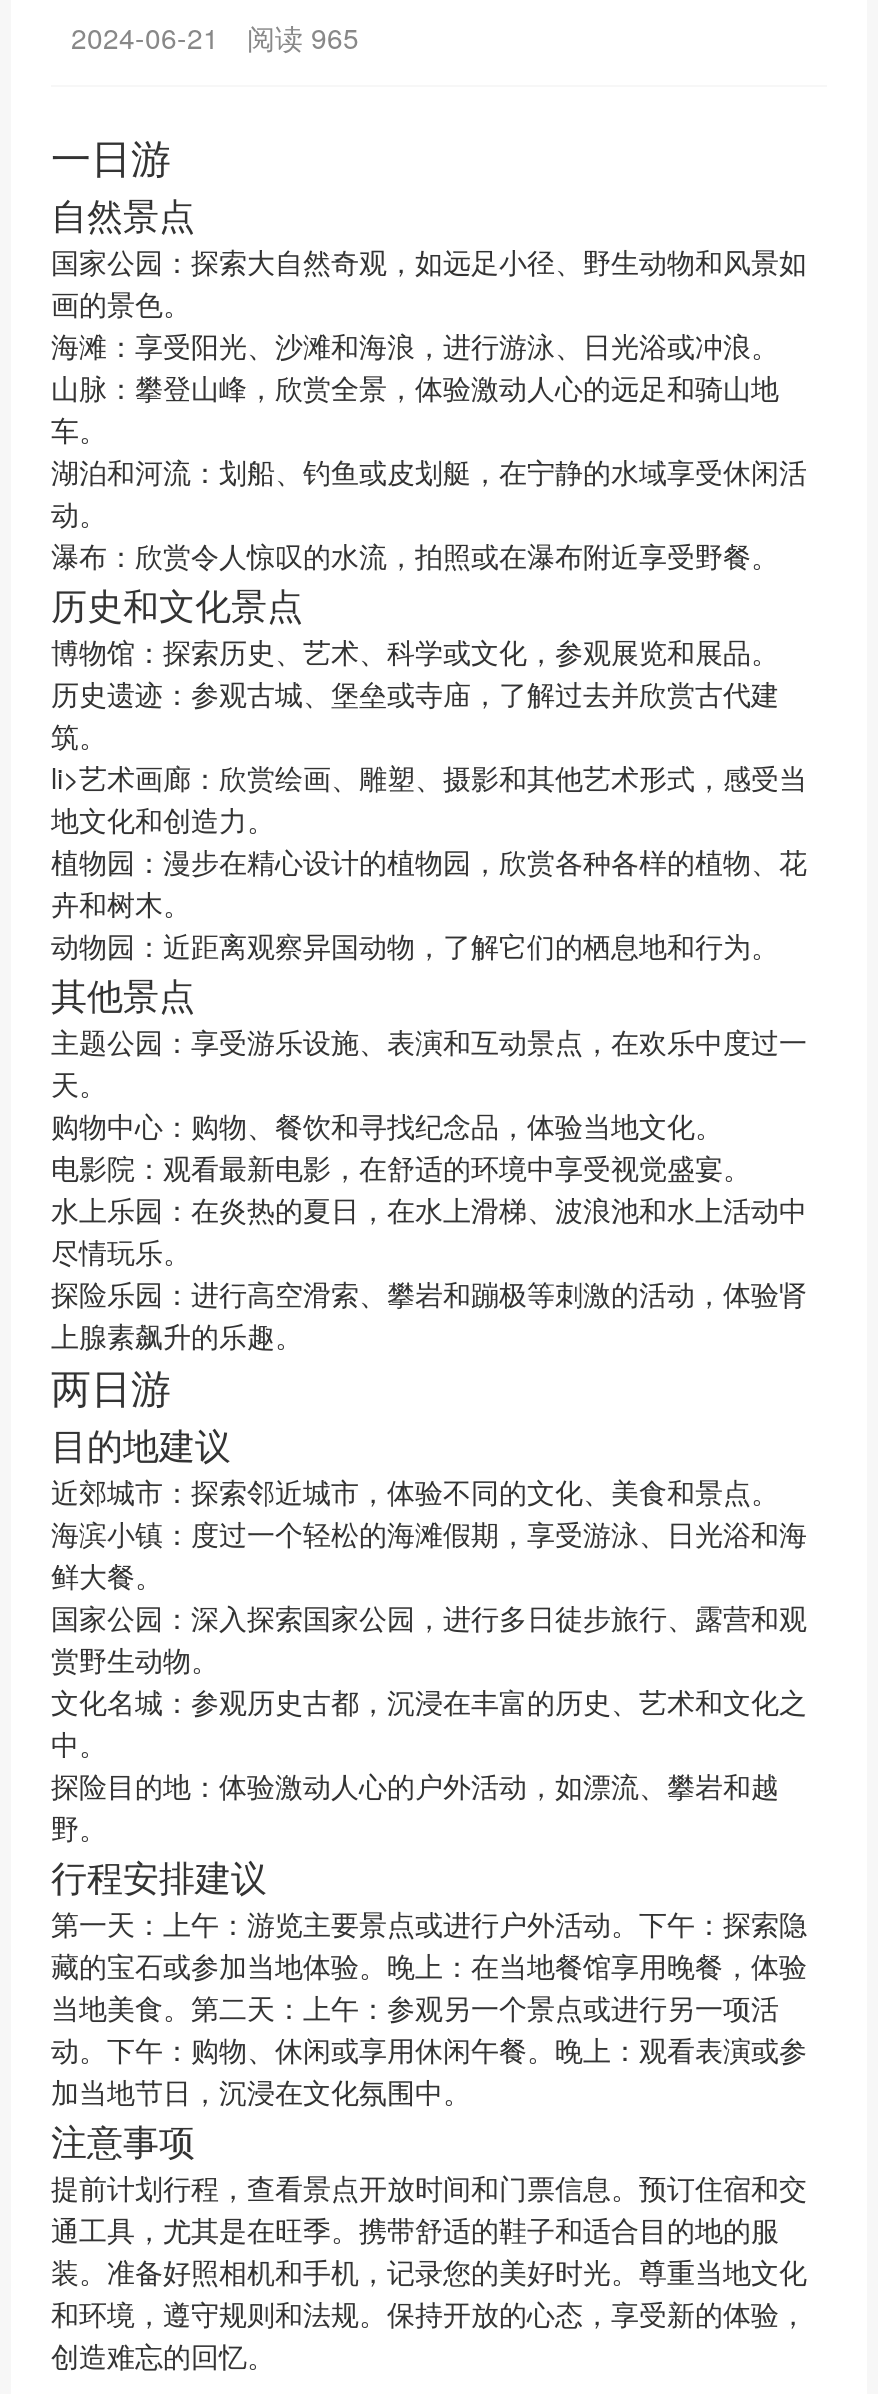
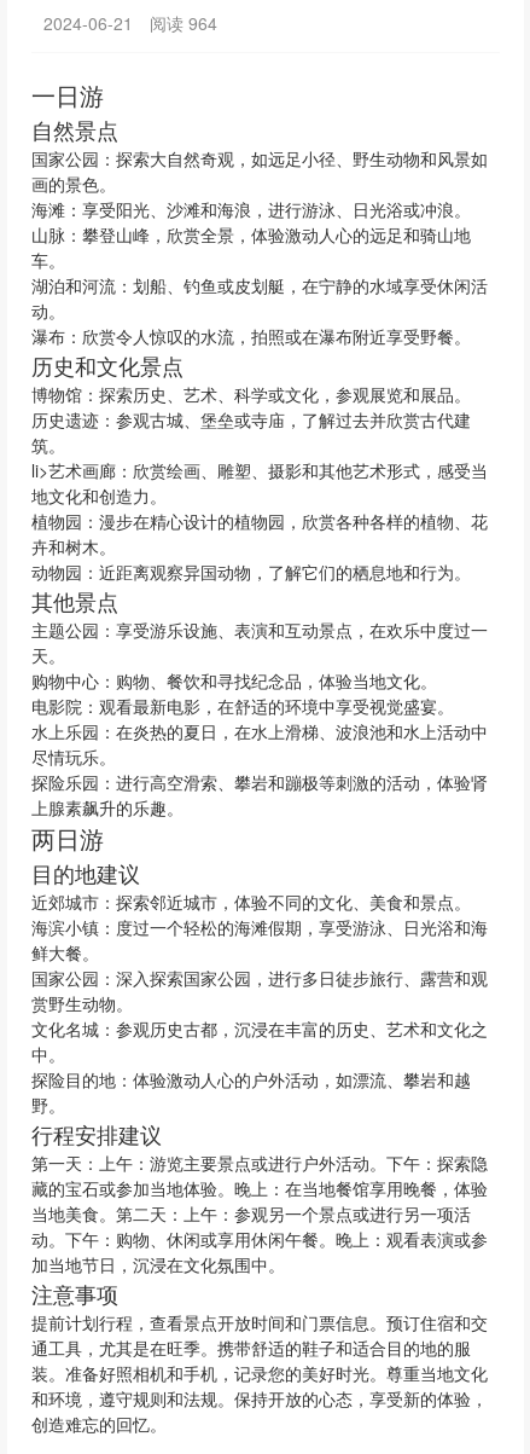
- 2024-06-21 阅读965
+ 2024-06-21 阅读964
